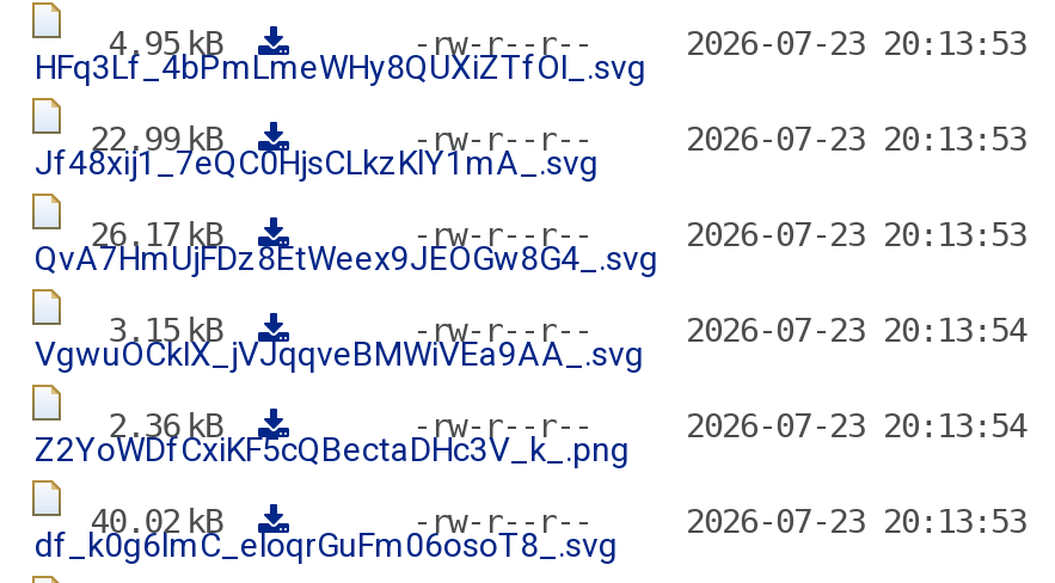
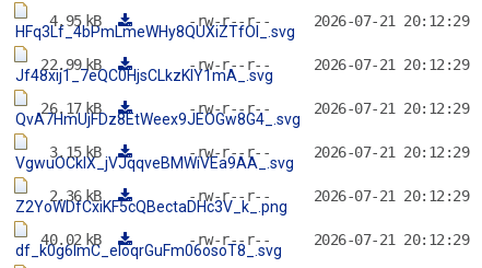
- 2026-07-23 20:13:53
+ 2026-07-21 20:12:29

- 2026-07-23 20:13:53
+ 2026-07-21 20:12:29

- 2026-07-23 20:13:53
+ 2026-07-21 20:12:29

- 2026-07-23 20:13:54
+ 2026-07-21 20:12:29

- 2026-07-23 20:13:54
+ 2026-07-21 20:12:29

- 2026-07-23 20:13:53
+ 2026-07-21 20:12:29
